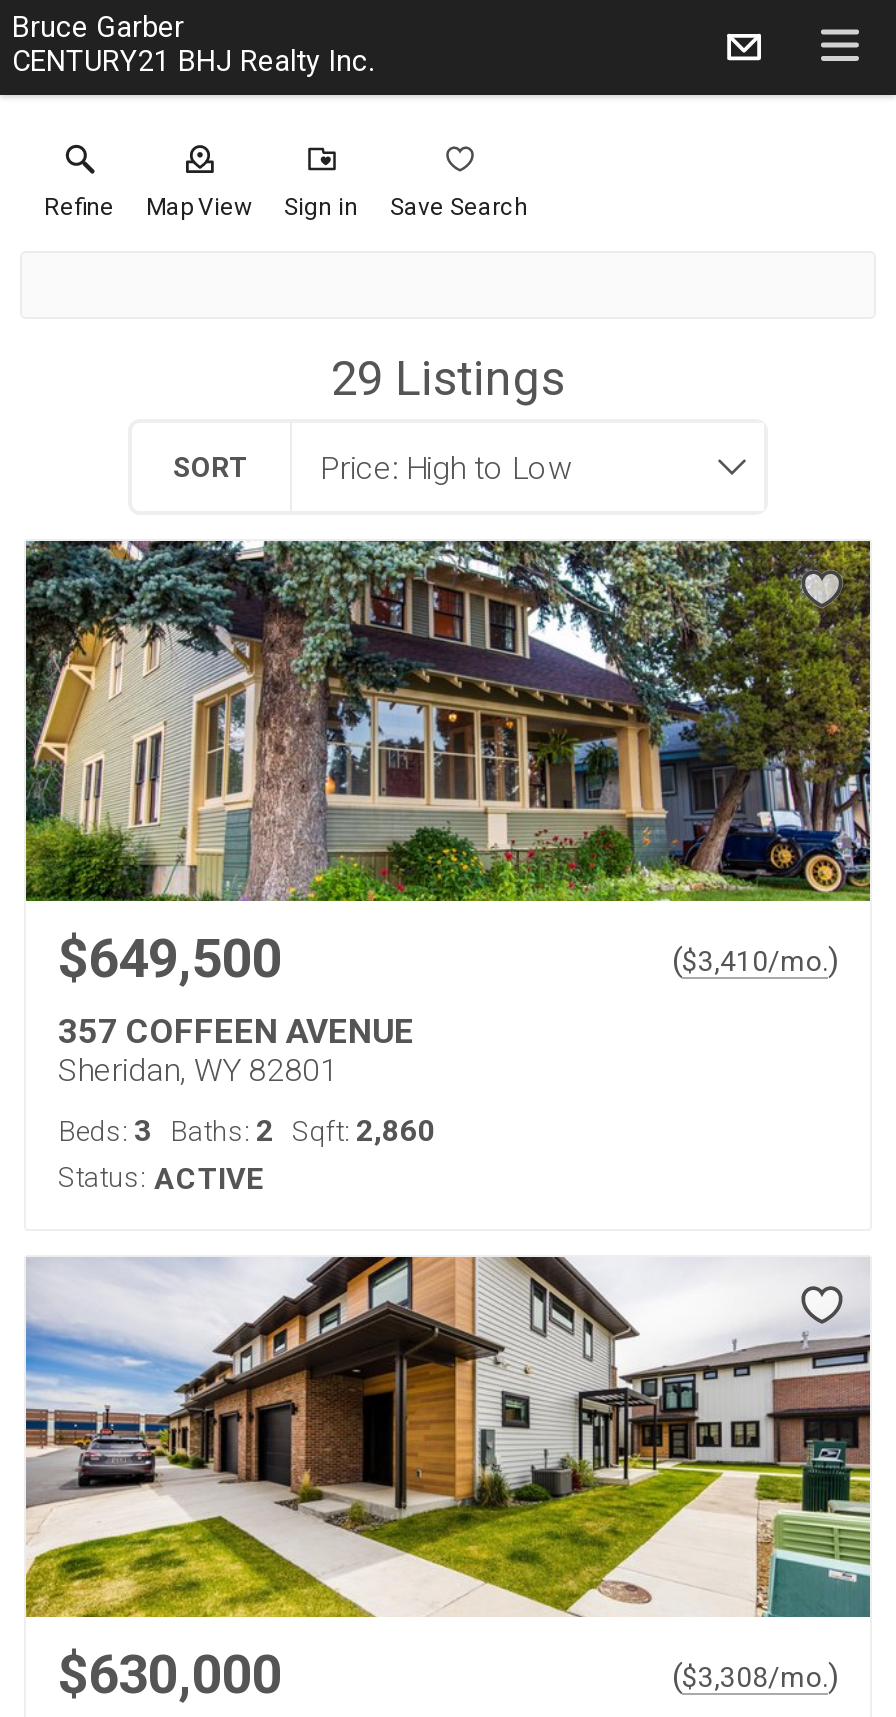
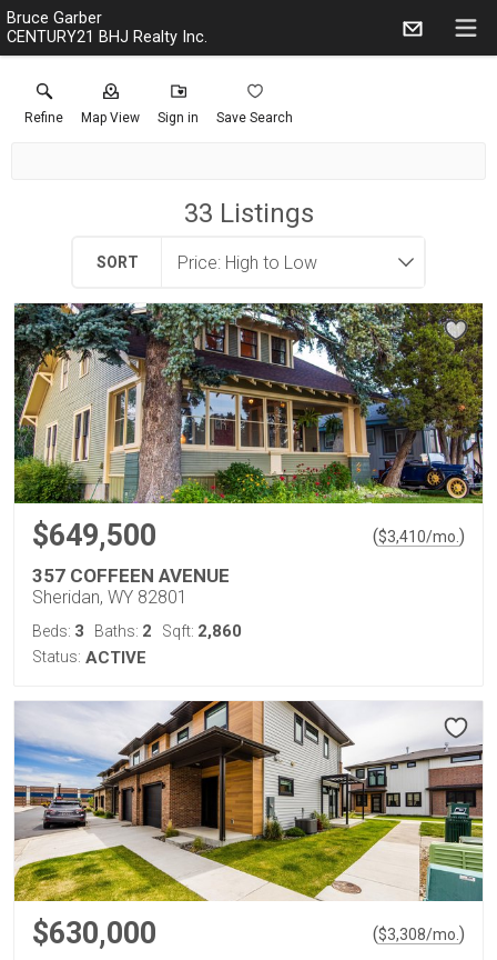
- 29 Listings
+ 33 Listings
